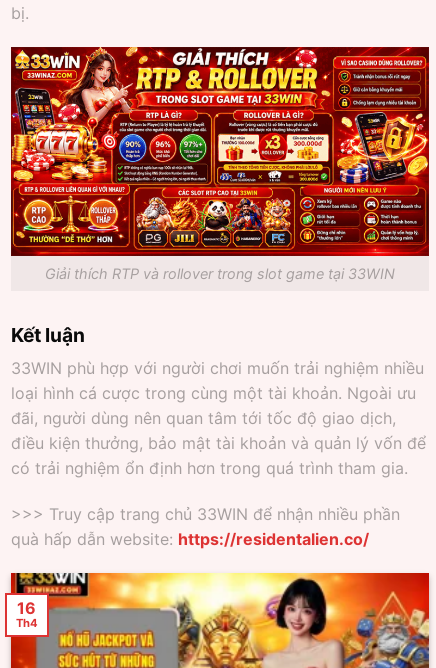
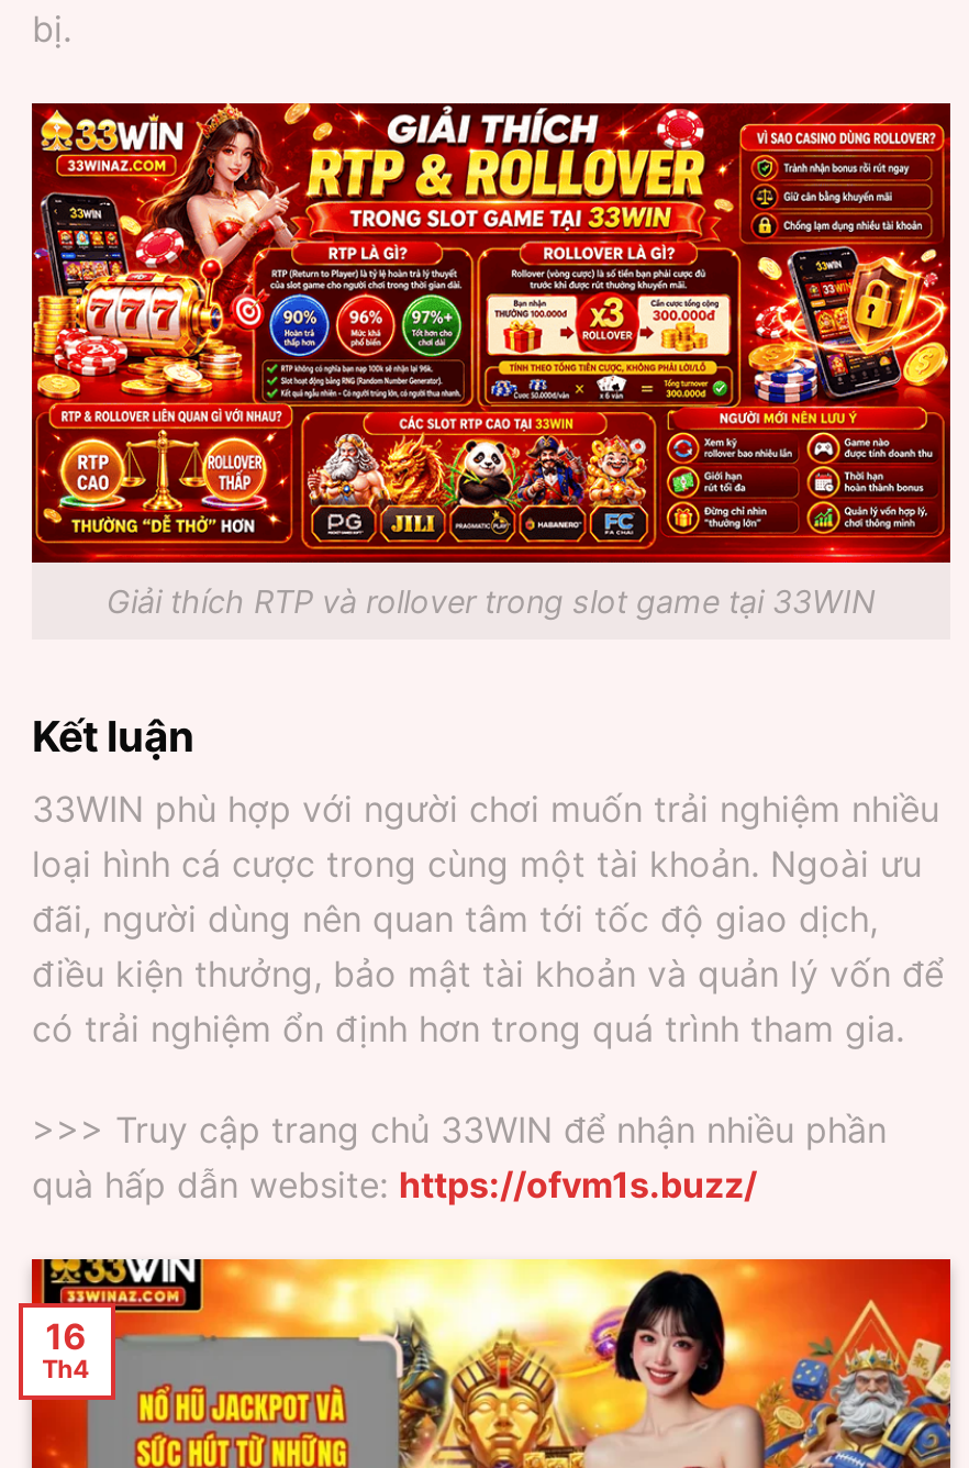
- quà hấp dẫn website: https://residentalien.co/
+ quà hấp dẫn website: https://ofvm1s.buzz/
